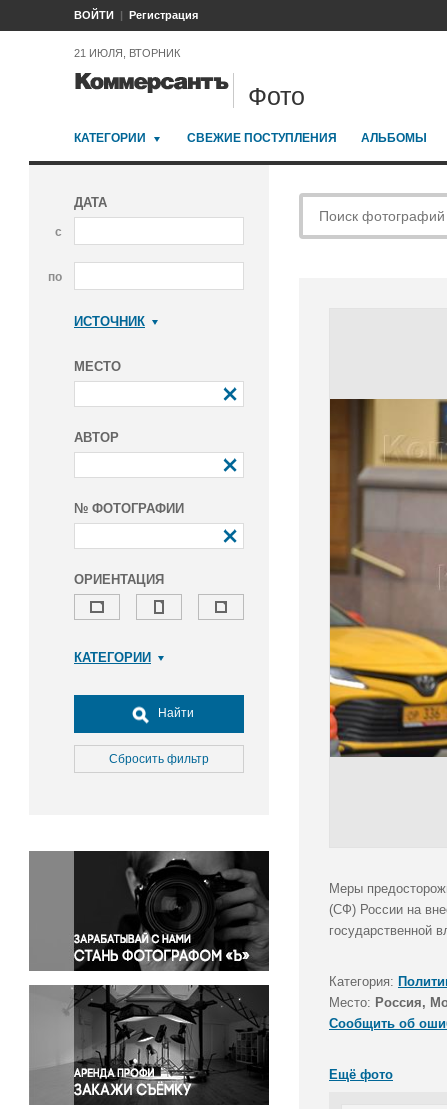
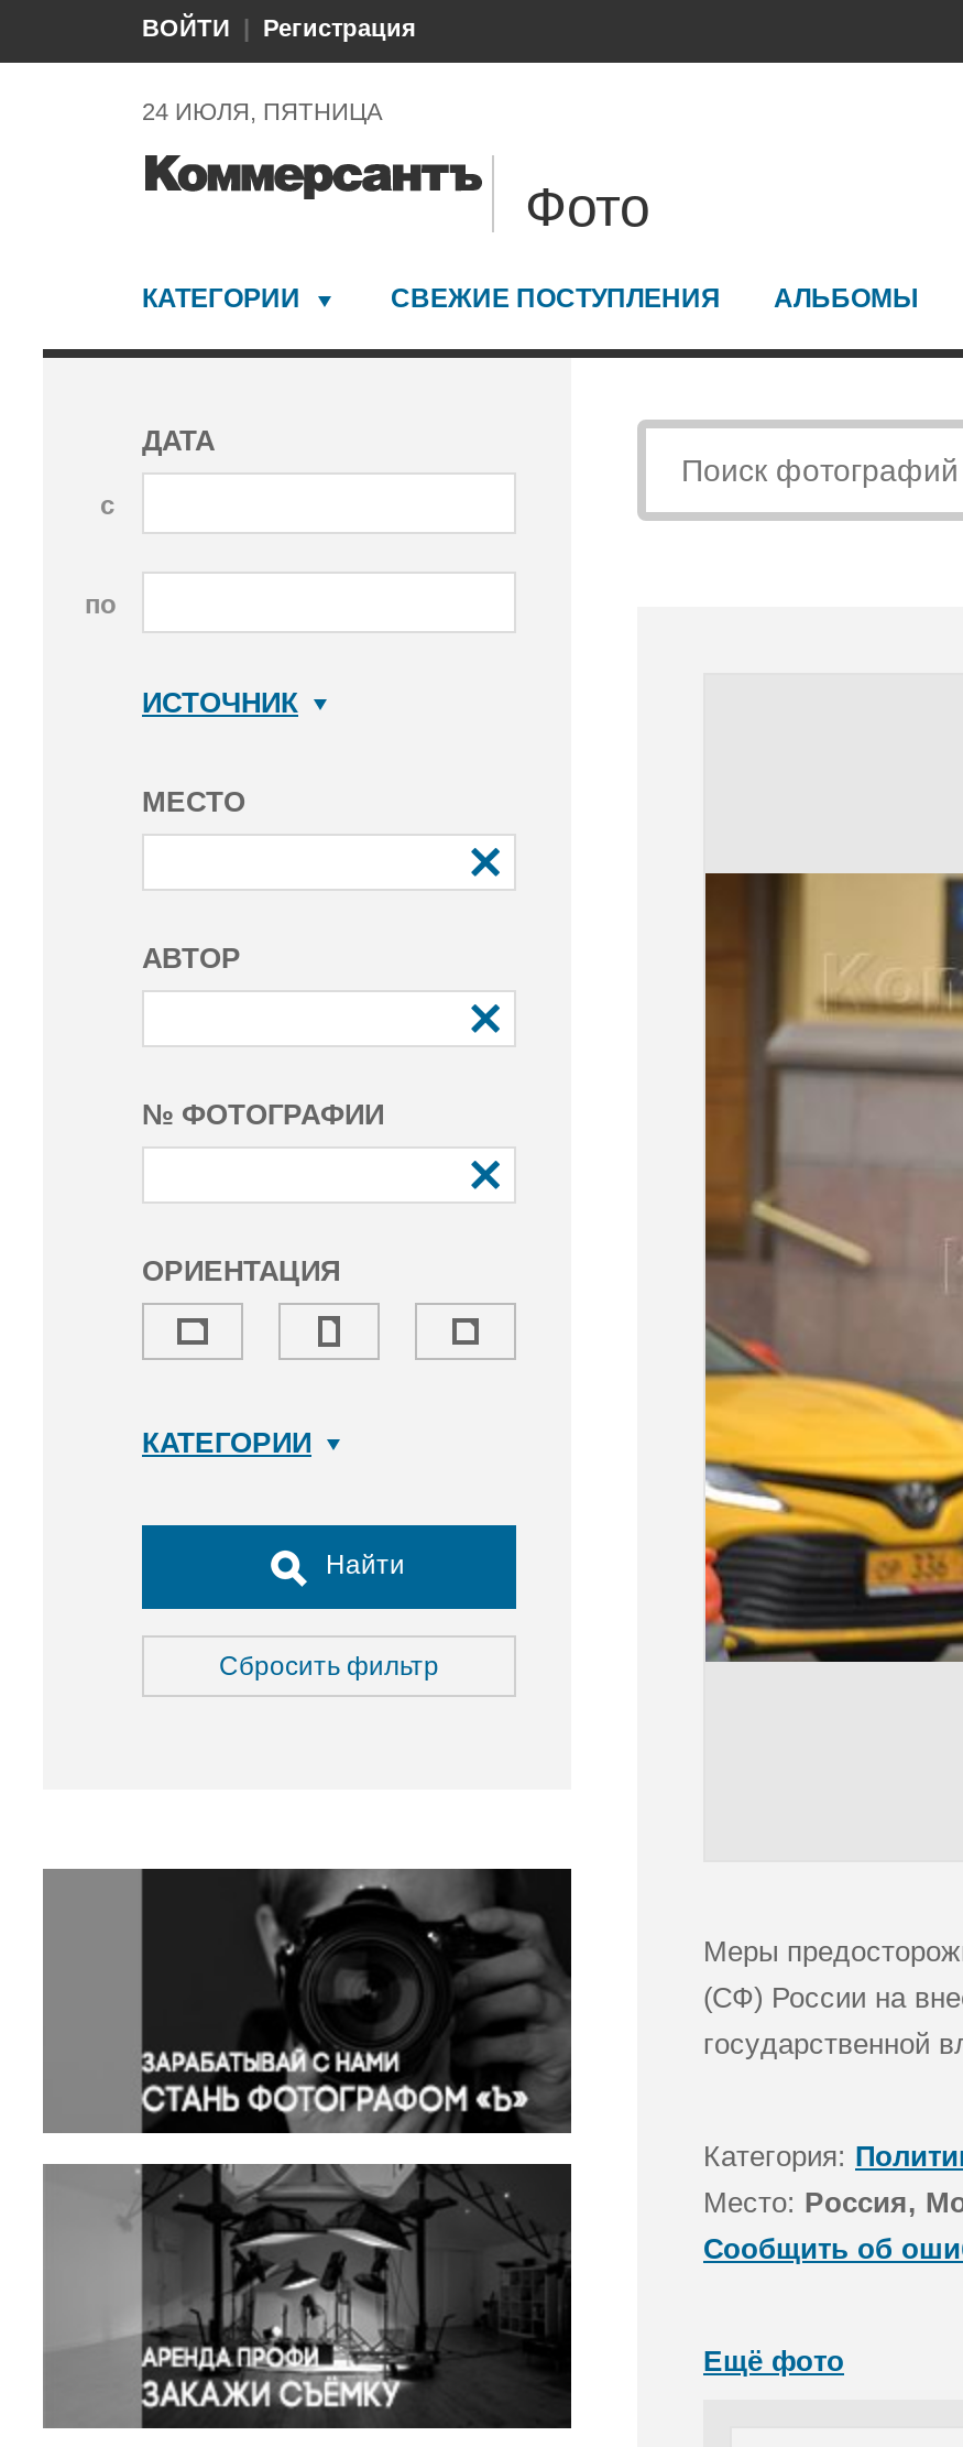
- 21 ИЮЛЯ, ВТОРНИК
+ 24 ИЮЛЯ, ПЯТНИЦА
